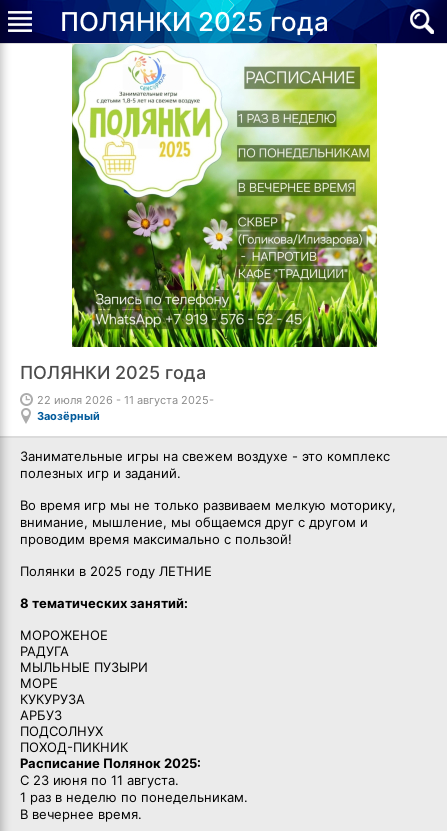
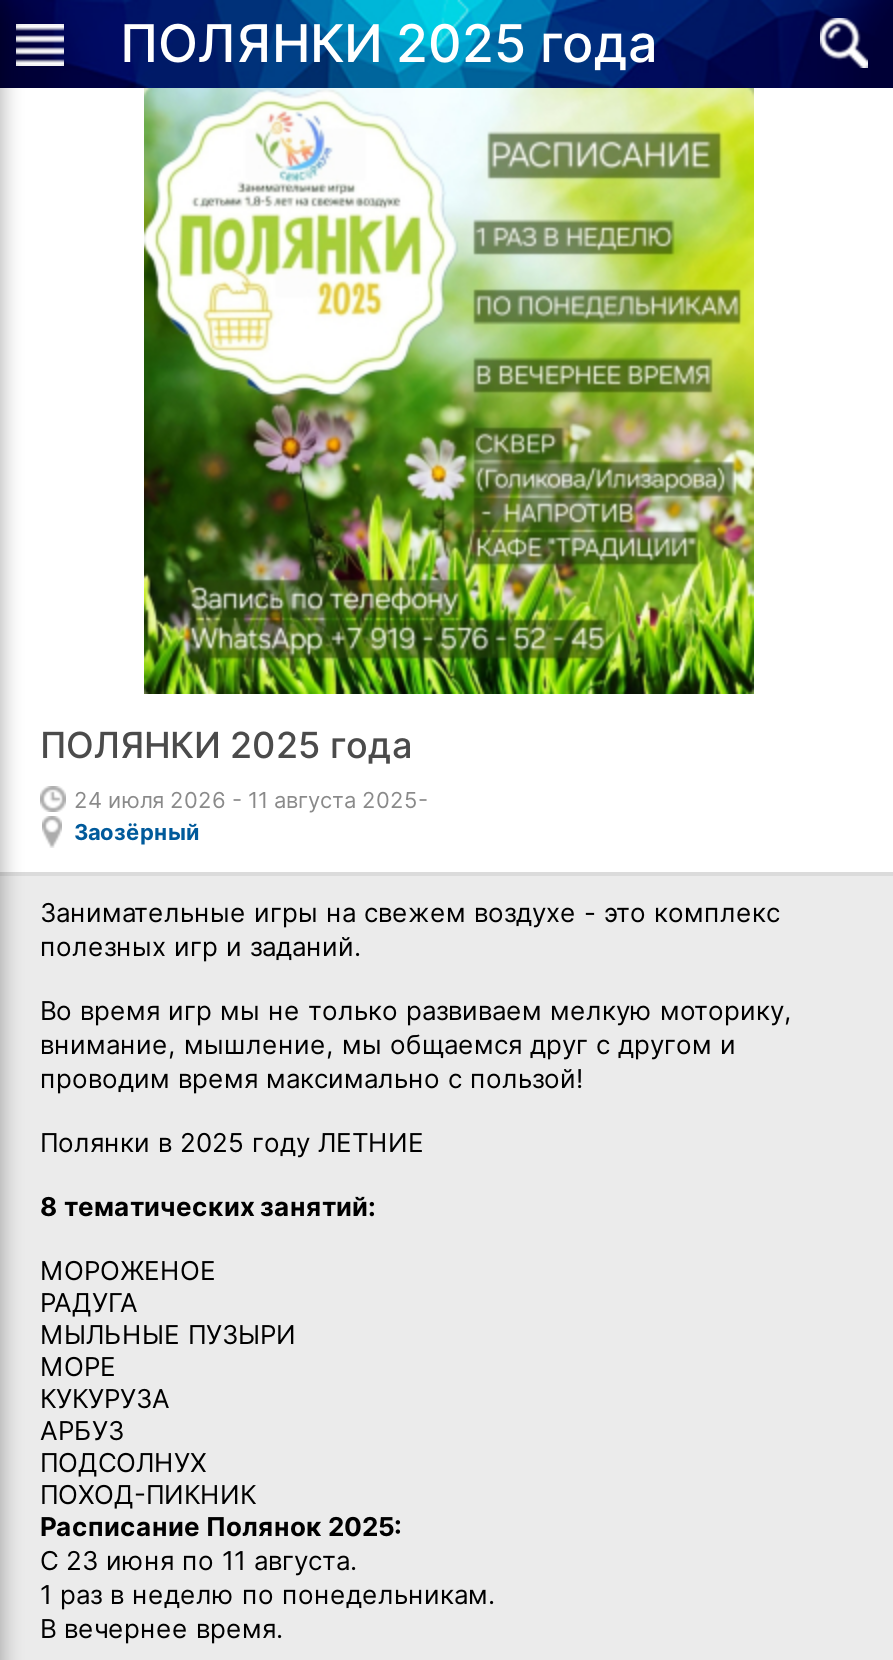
- 22 июля 2026 - 11 августа 2025-
+ 24 июля 2026 - 11 августа 2025-
